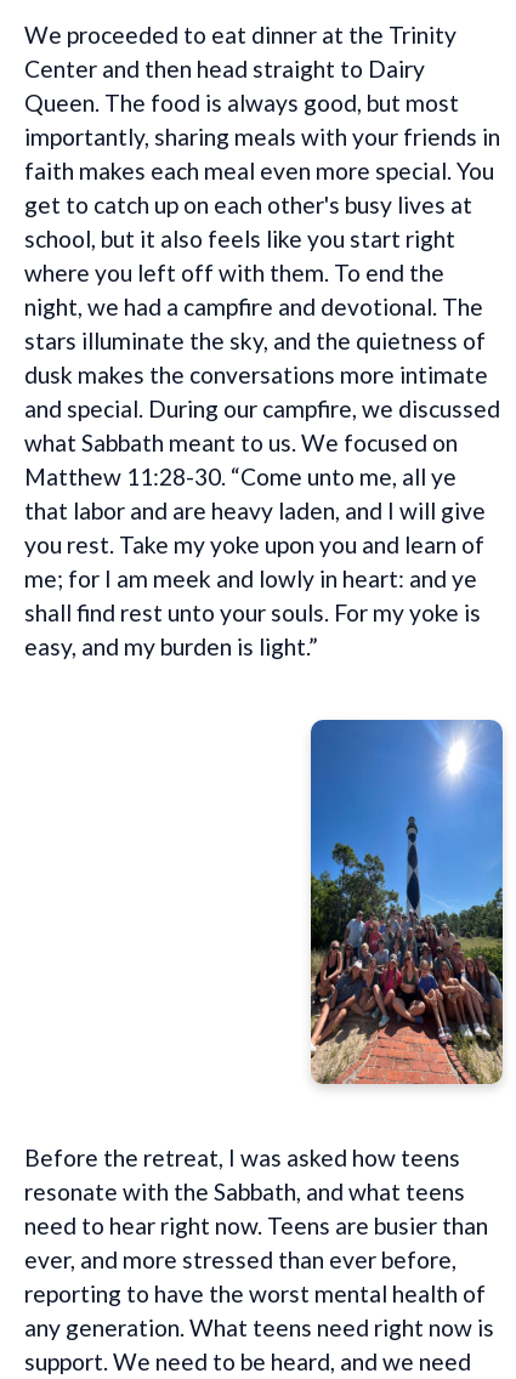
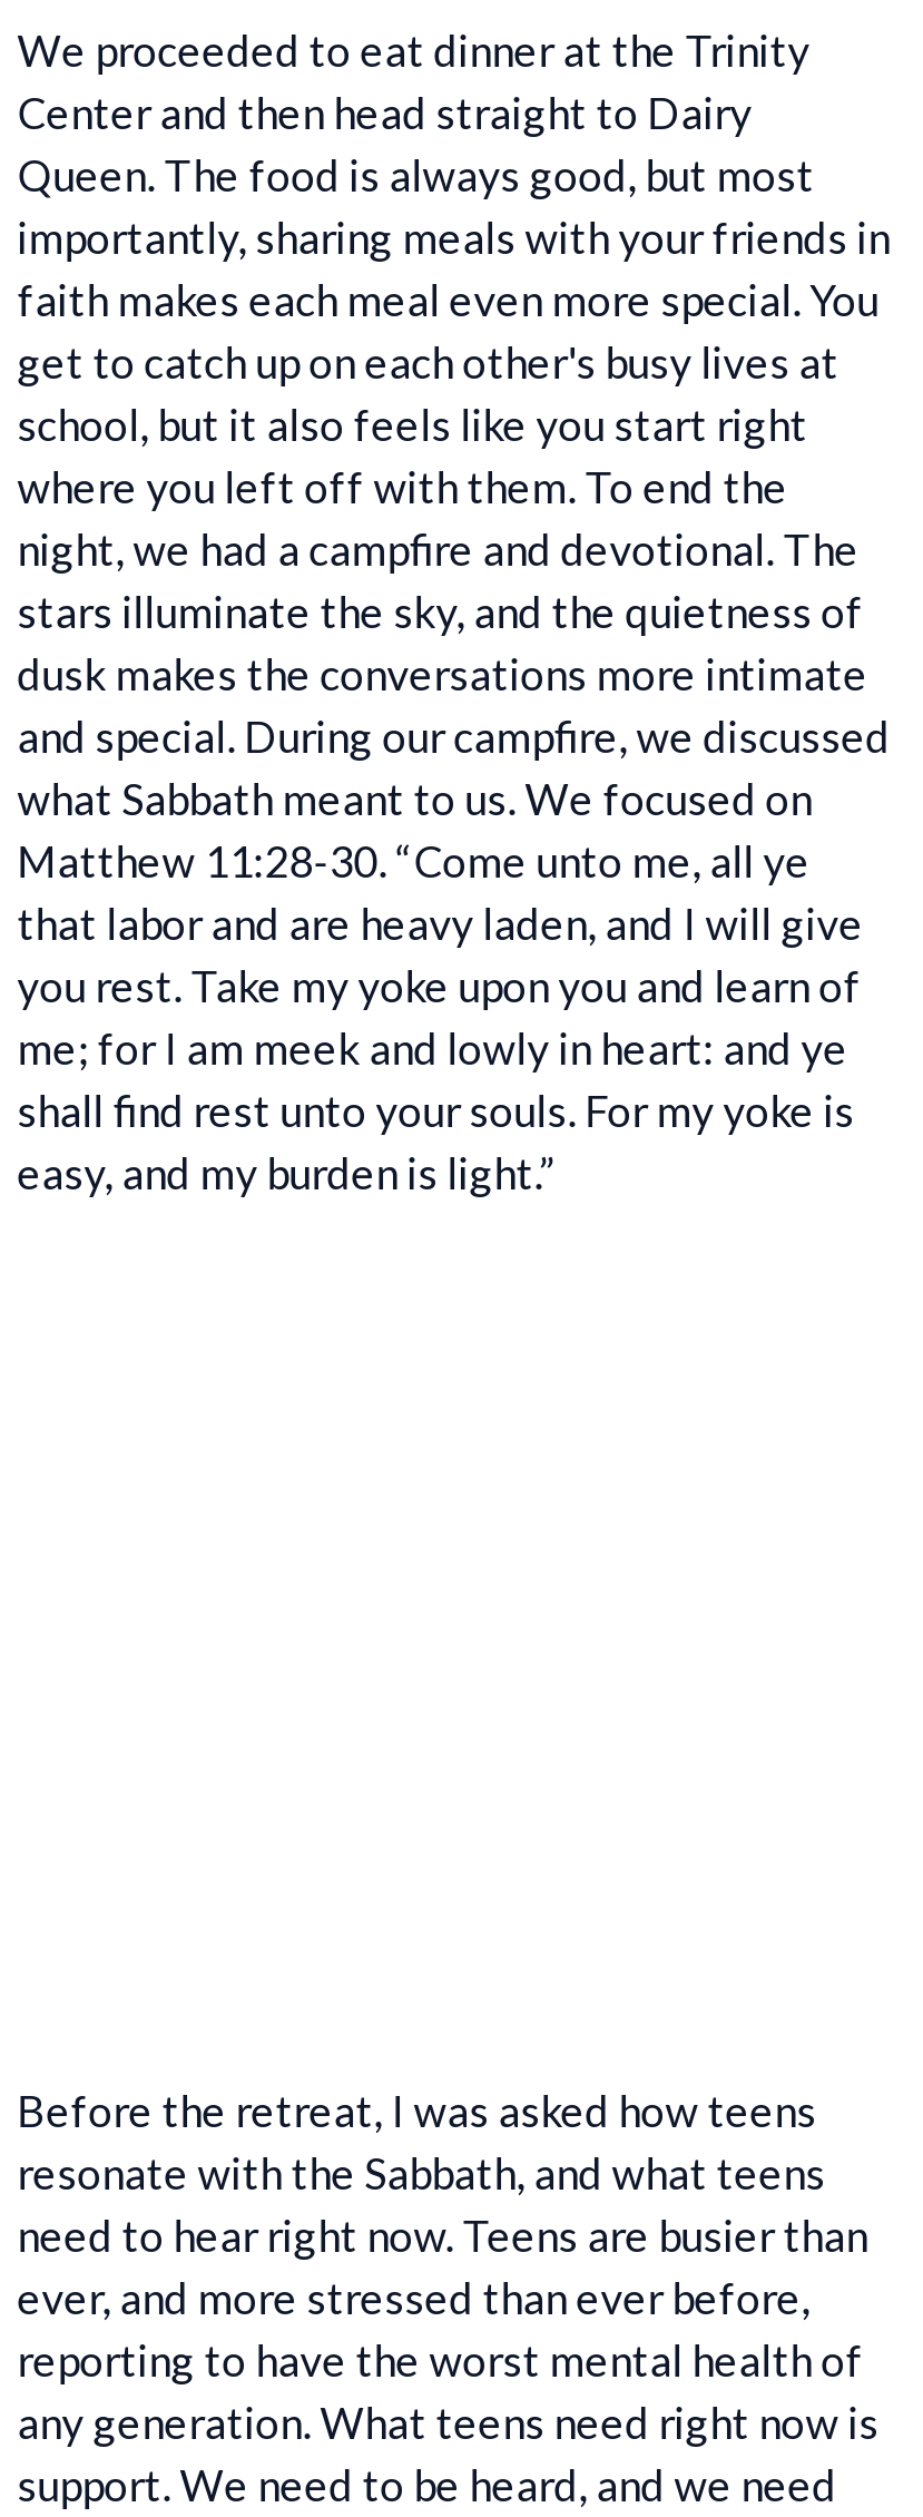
- [image]
